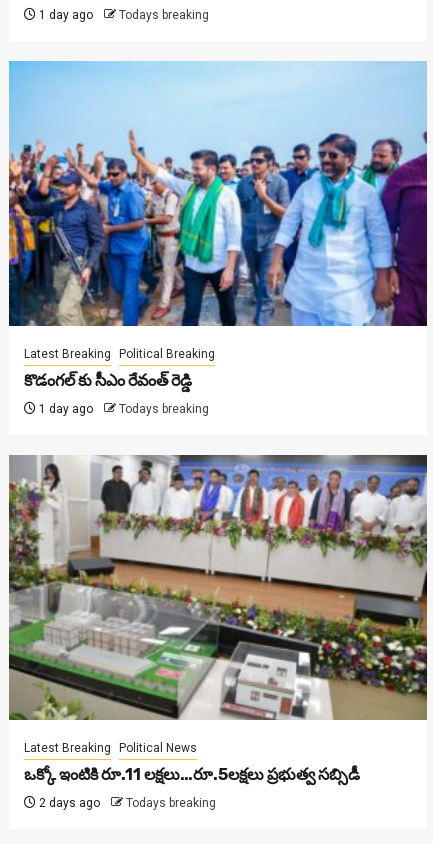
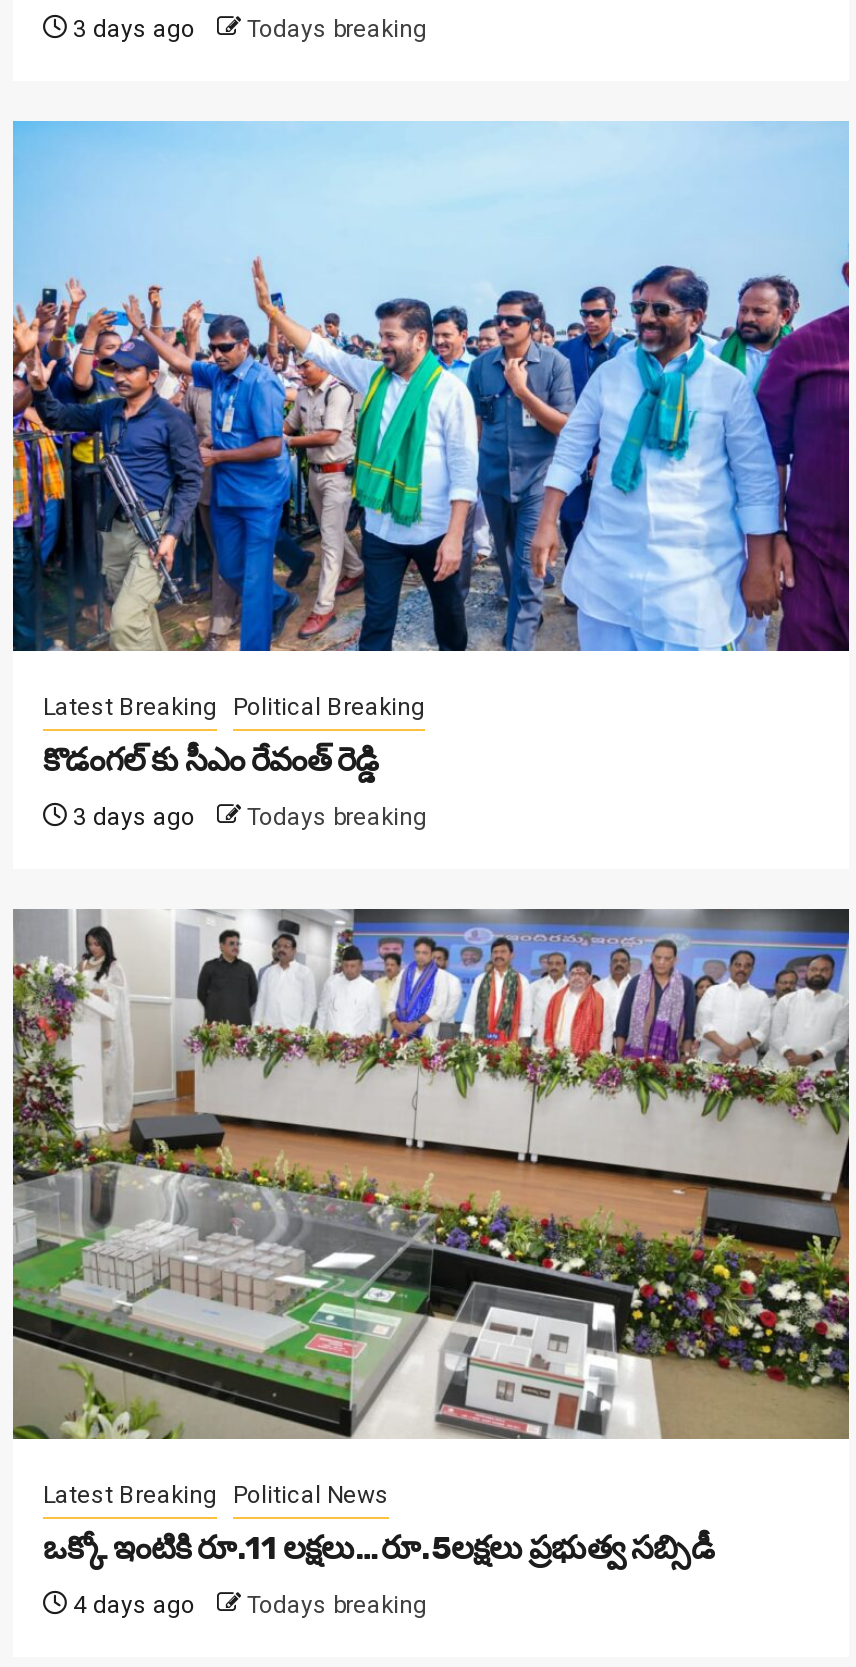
- 1 day ago Todays breaking
+ 3 days ago Todays breaking

- 1 day ago Todays breaking
+ 3 days ago Todays breaking

- 2 days ago Todays breaking
+ 4 days ago Todays breaking
